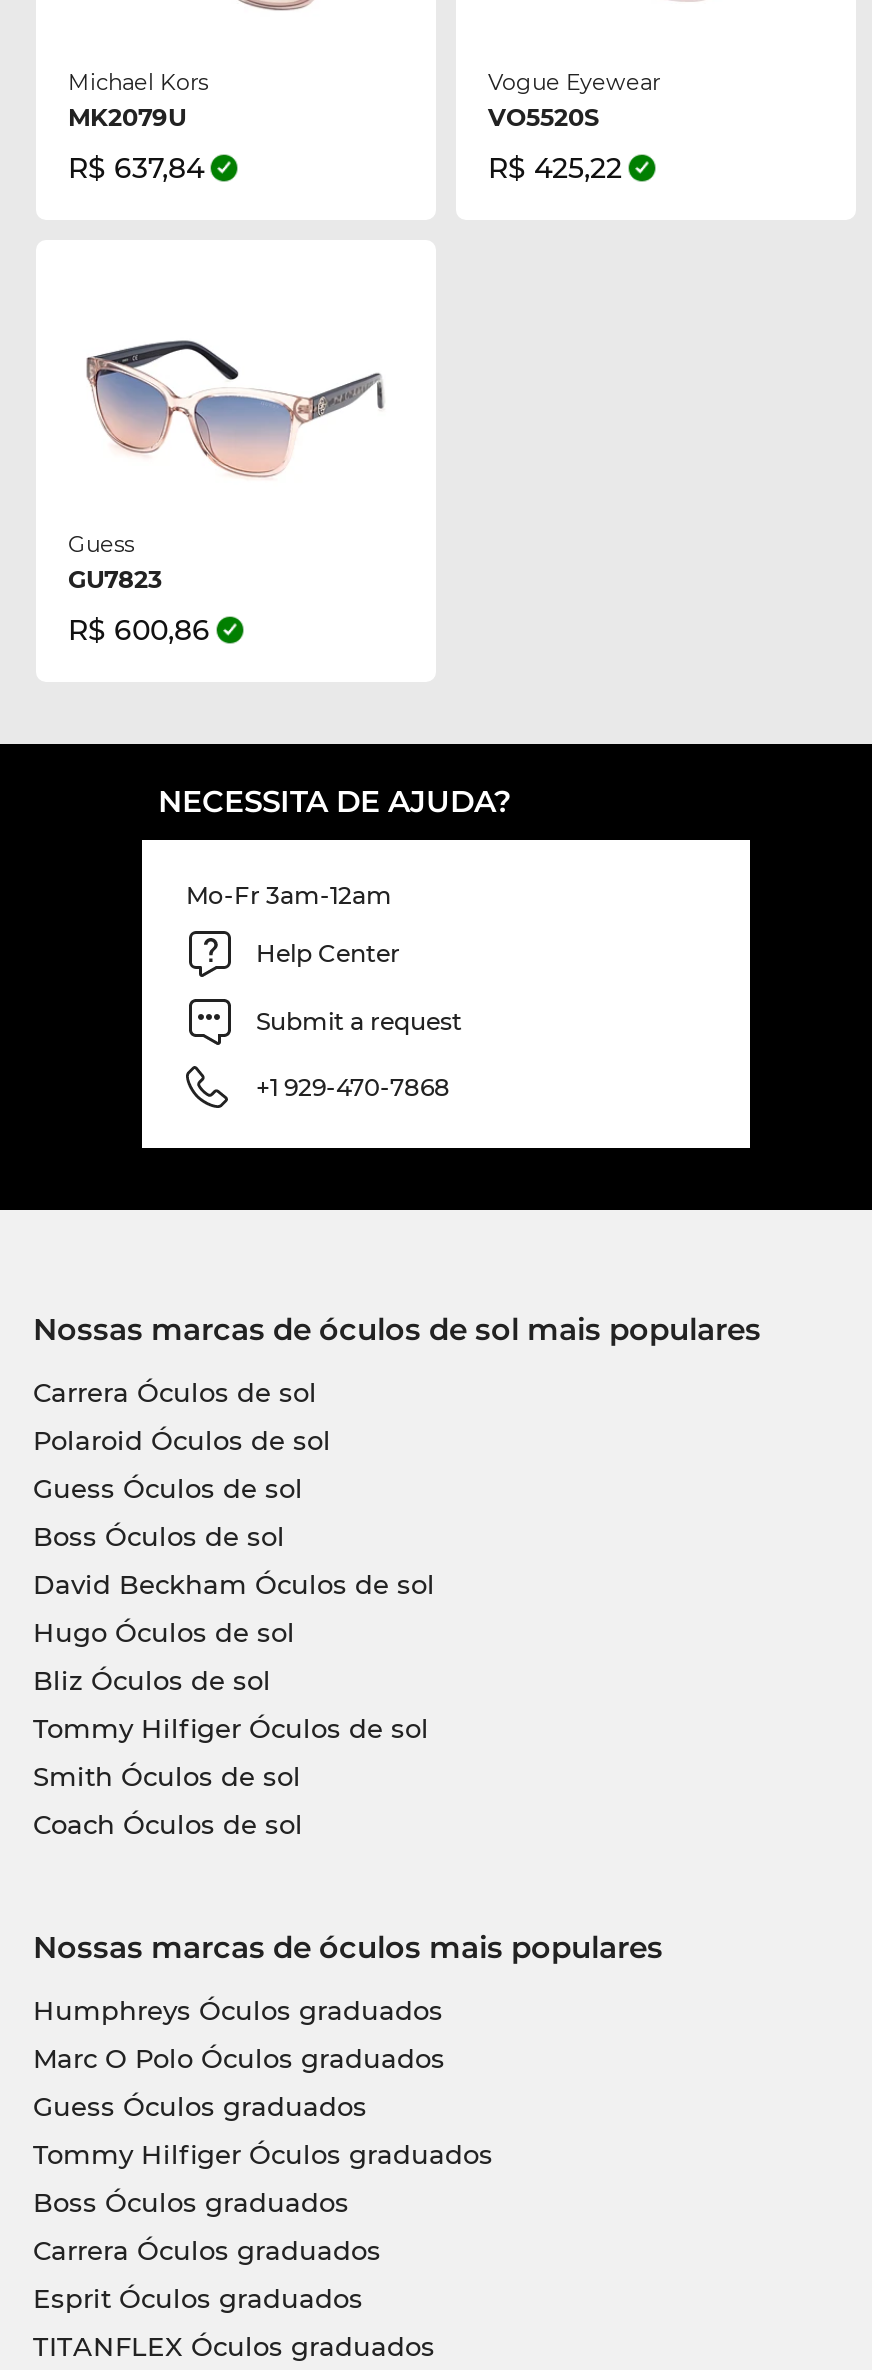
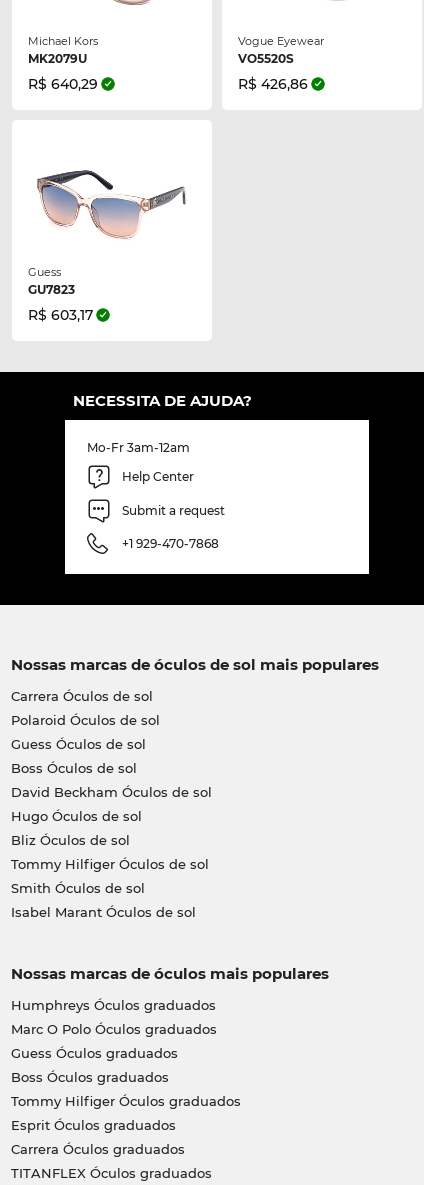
- R$ 637,84
+ R$ 640,29

- R$ 425,22
+ R$ 426,86

- R$ 600,86
+ R$ 603,17

- Coach Óculos de sol
+ Isabel Marant Óculos de sol

moved down: Tommy Hilfiger Óculos graduados

moved up: Boss Óculos graduados

moved down: Carrera Óculos graduados

moved up: Esprit Óculos graduados
